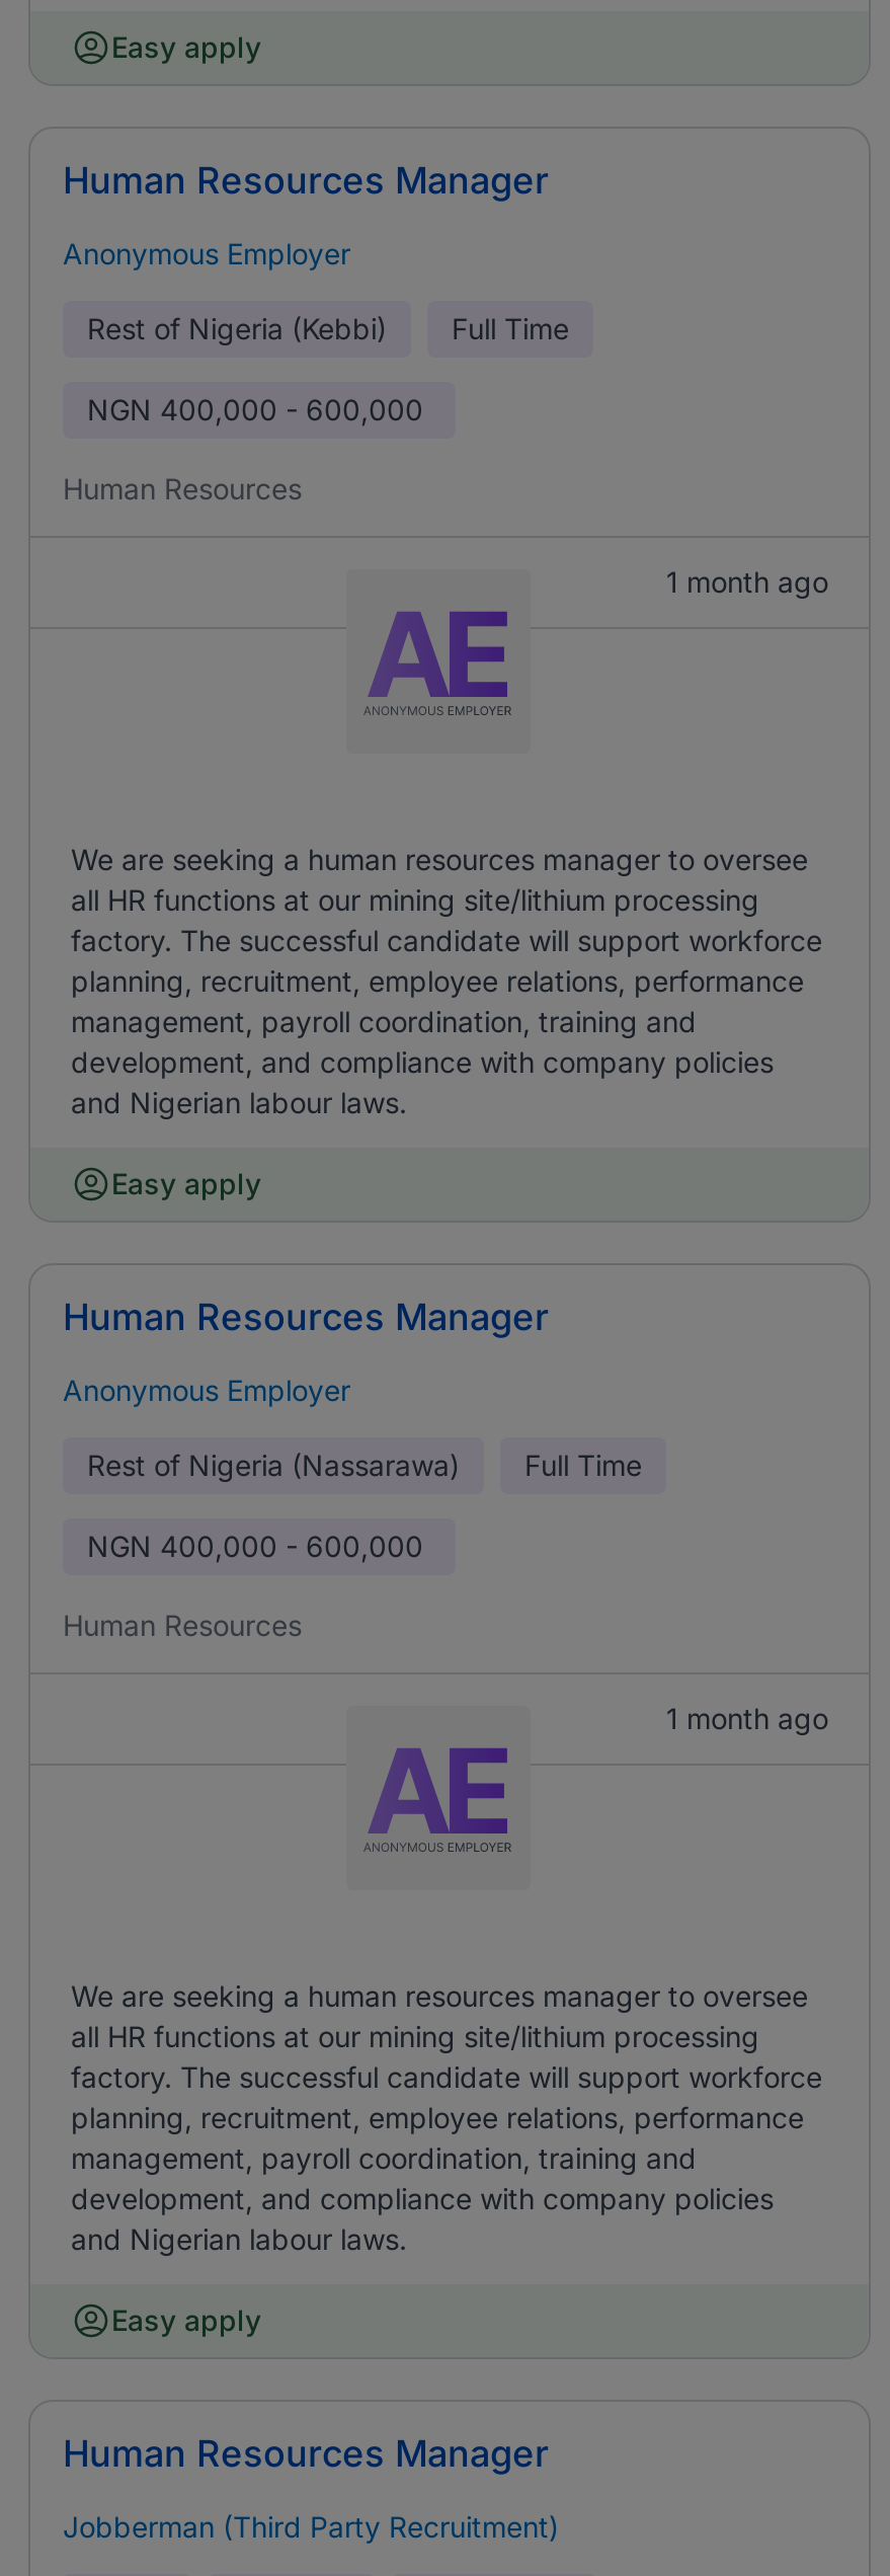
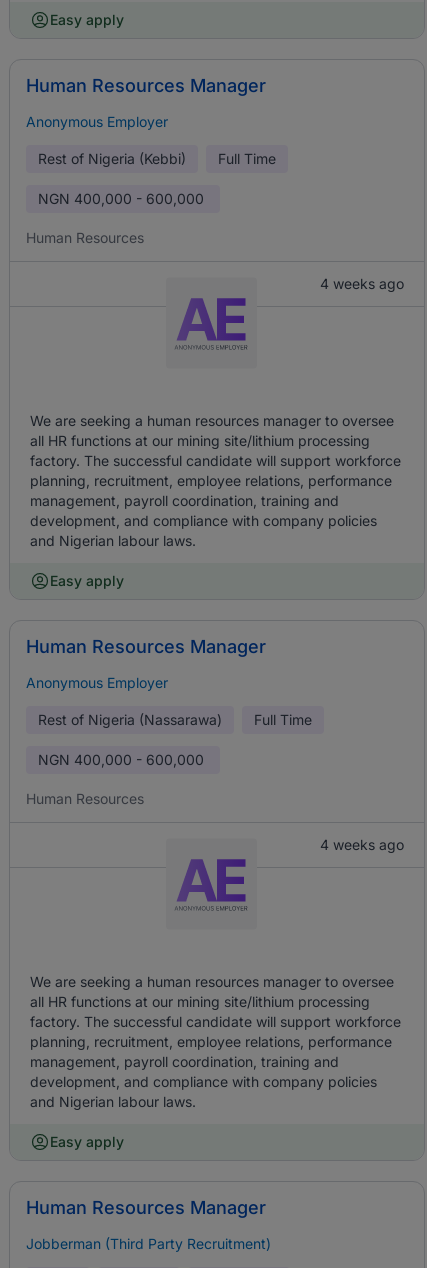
- 1 month ago
+ 4 weeks ago

- 1 month ago
+ 4 weeks ago
